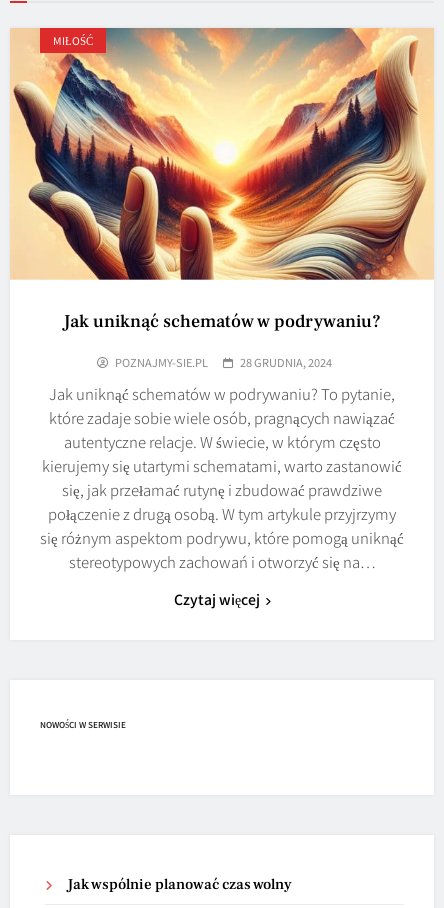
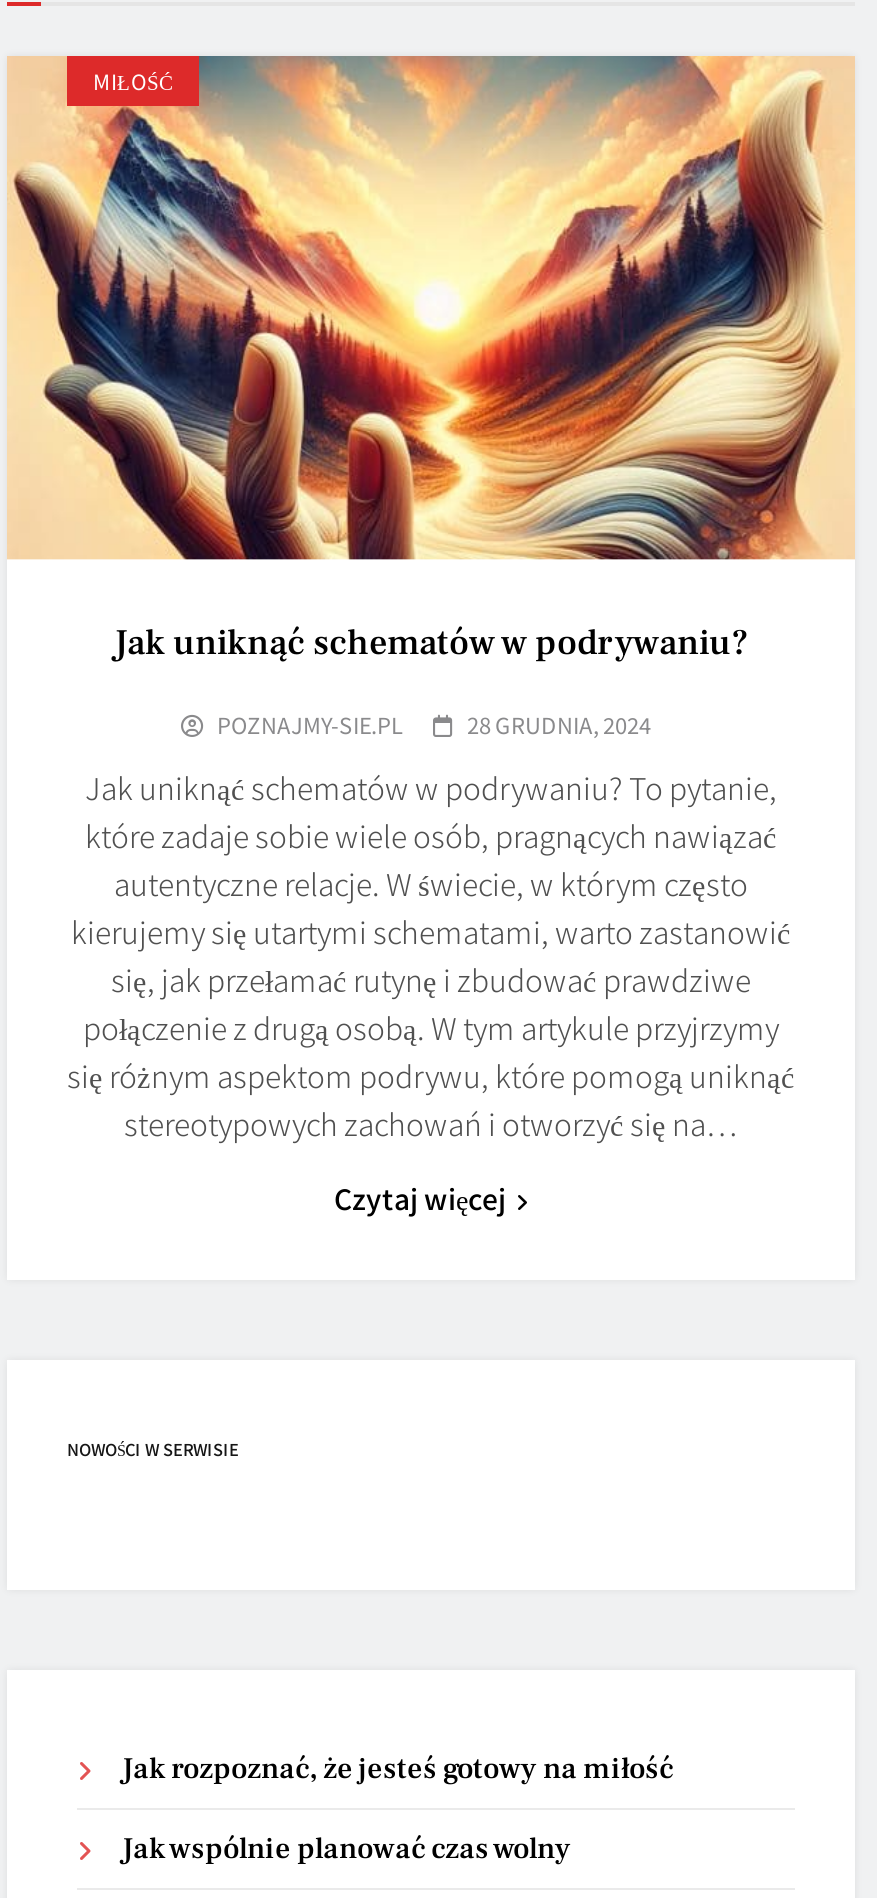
+ Jak rozpoznać, że jesteś gotowy na miłość
